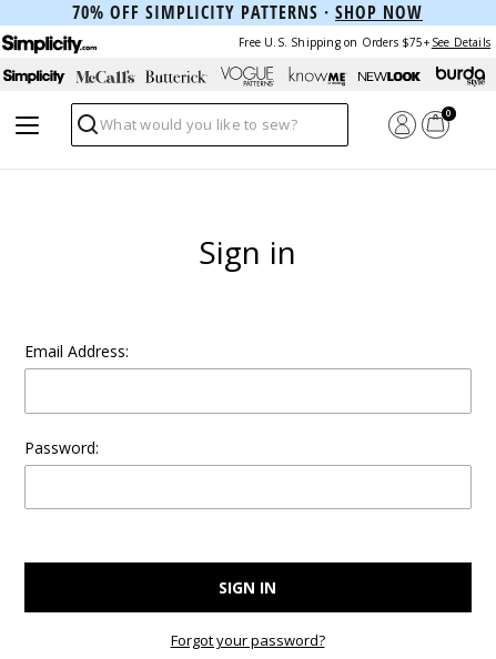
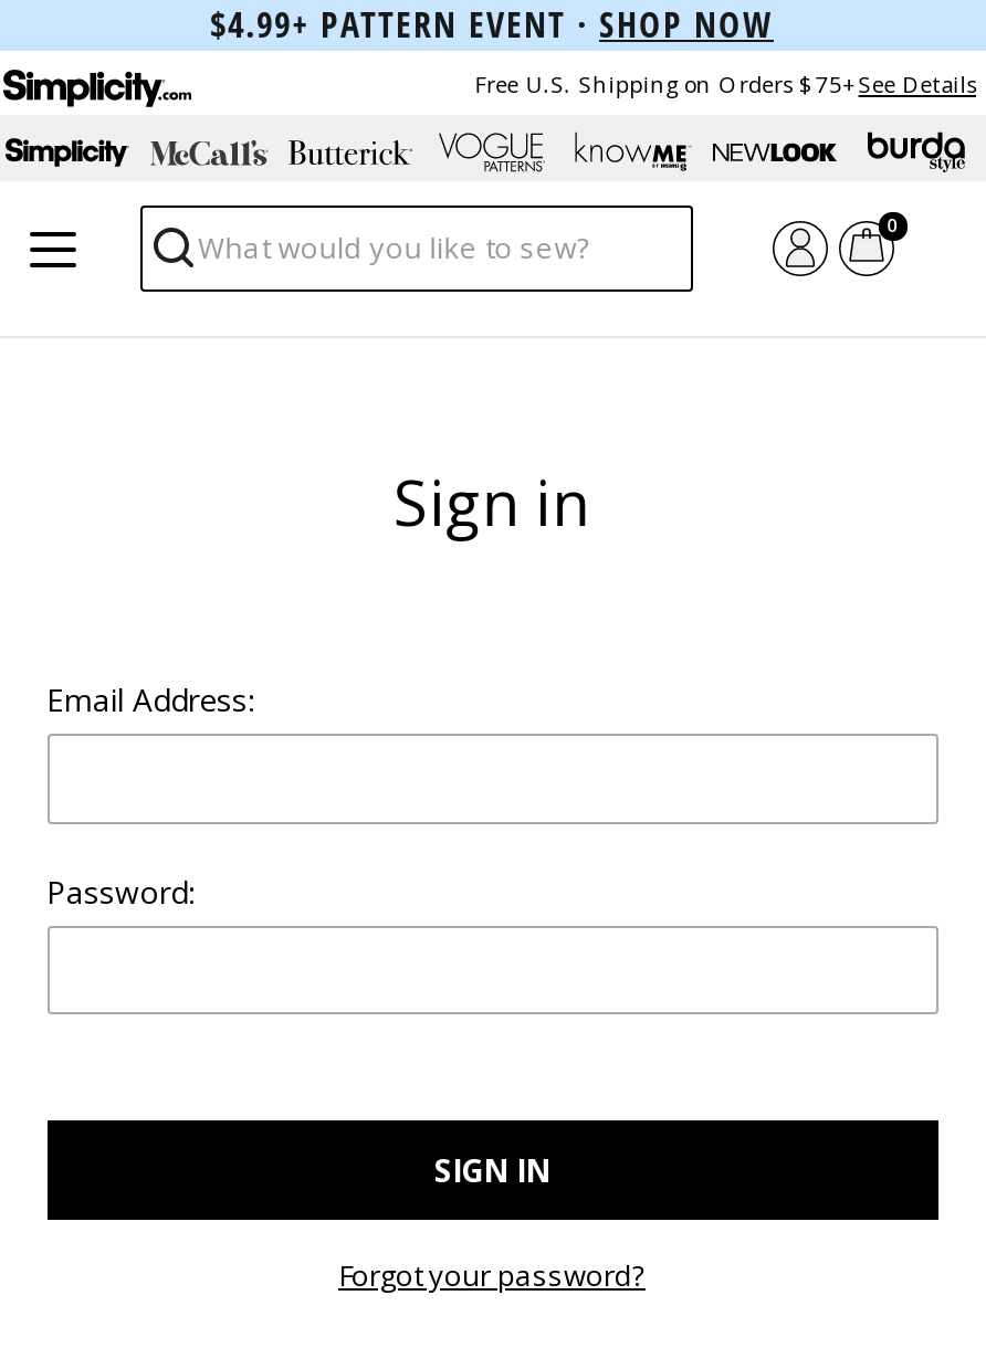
- 70% OFF SIMPLICITY PATTERNS · SHOP NOW
+ $4.99+ PATTERN EVENT · SHOP NOW
